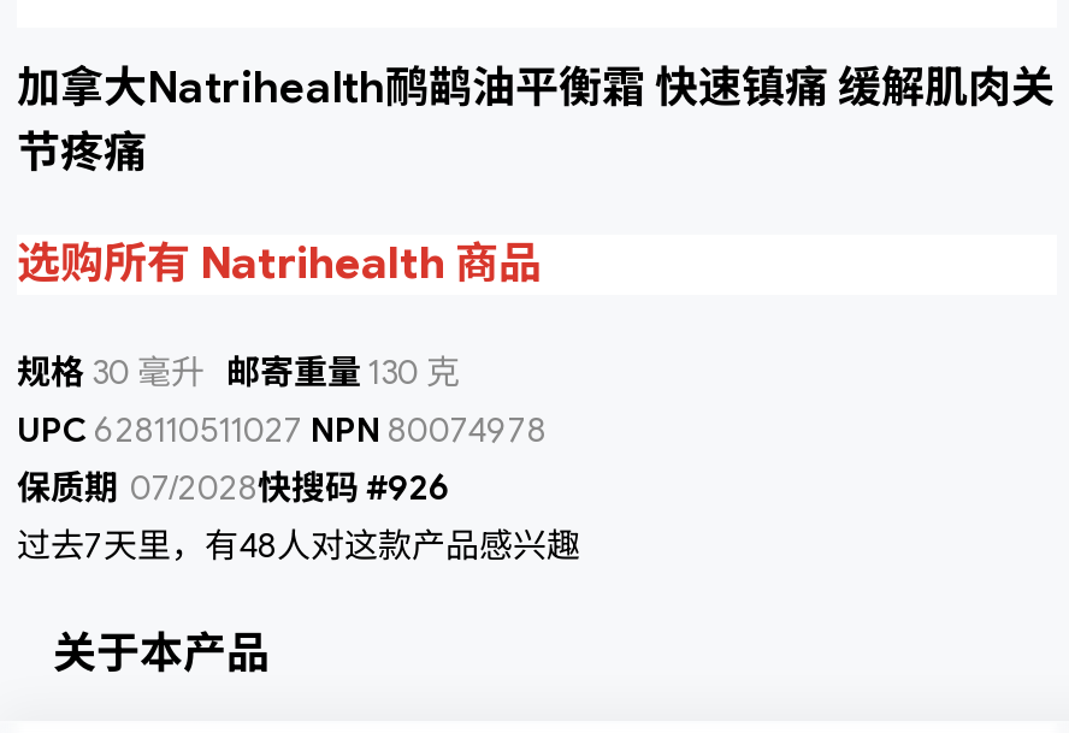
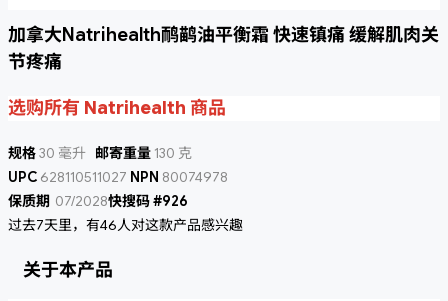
- 过去7天里，有48人对这款产品感兴趣
+ 过去7天里，有46人对这款产品感兴趣
